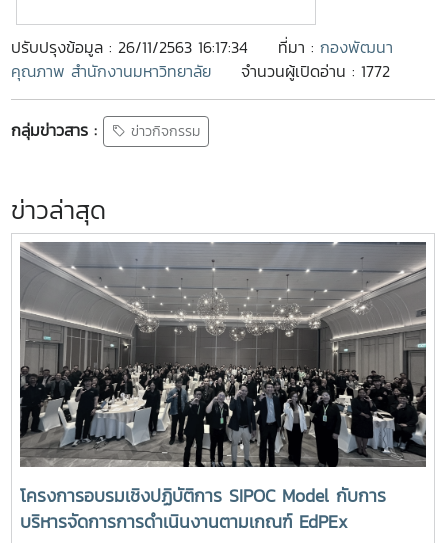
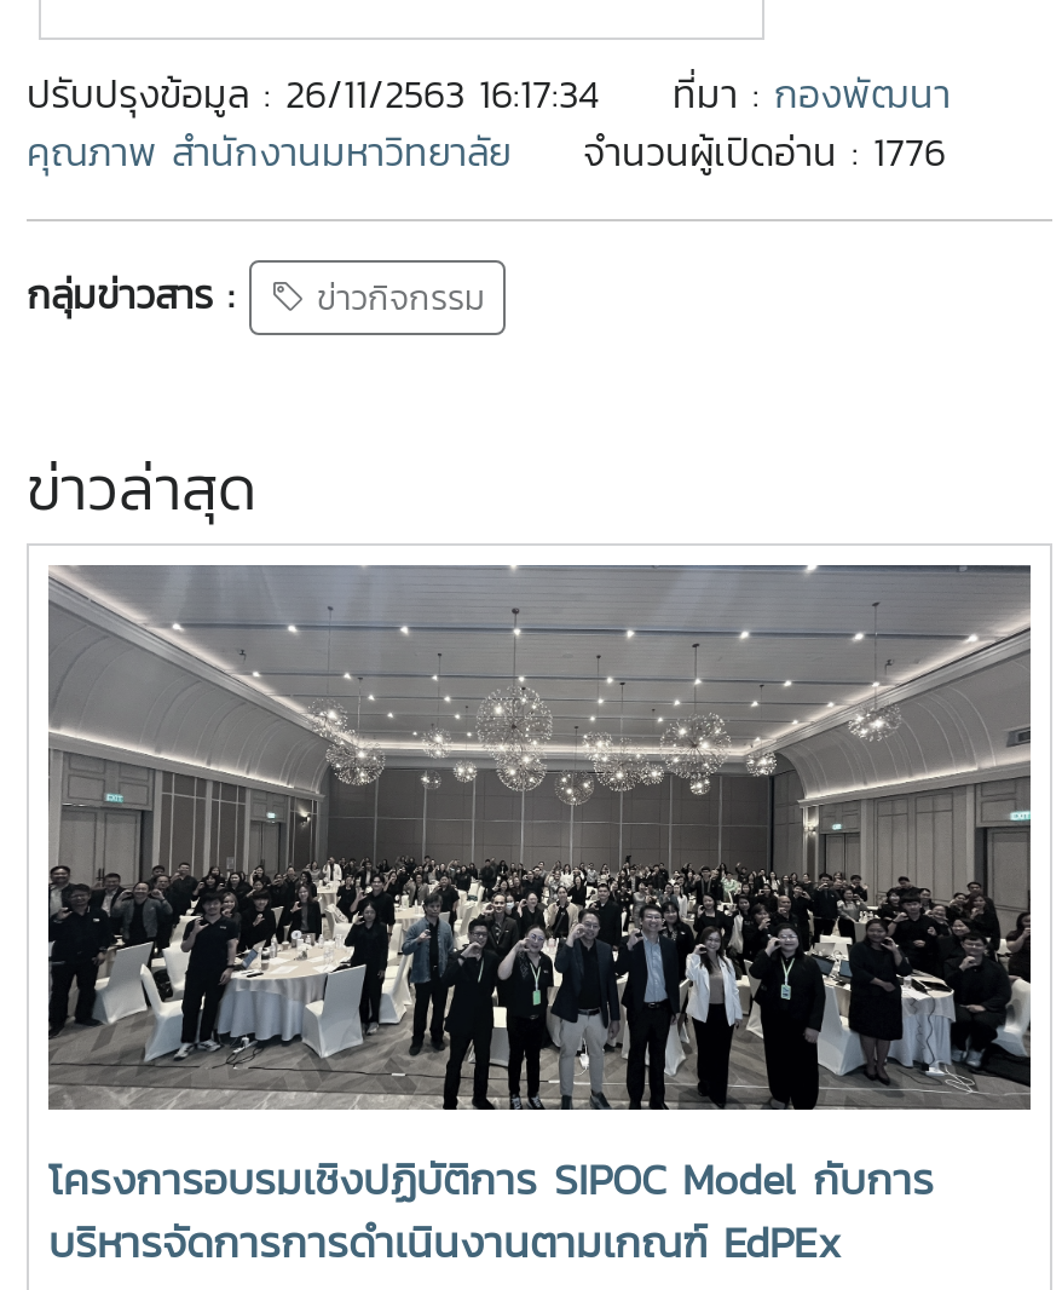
- จำนวนผู้เปิดอ่าน : 1772
+ จำนวนผู้เปิดอ่าน : 1776
